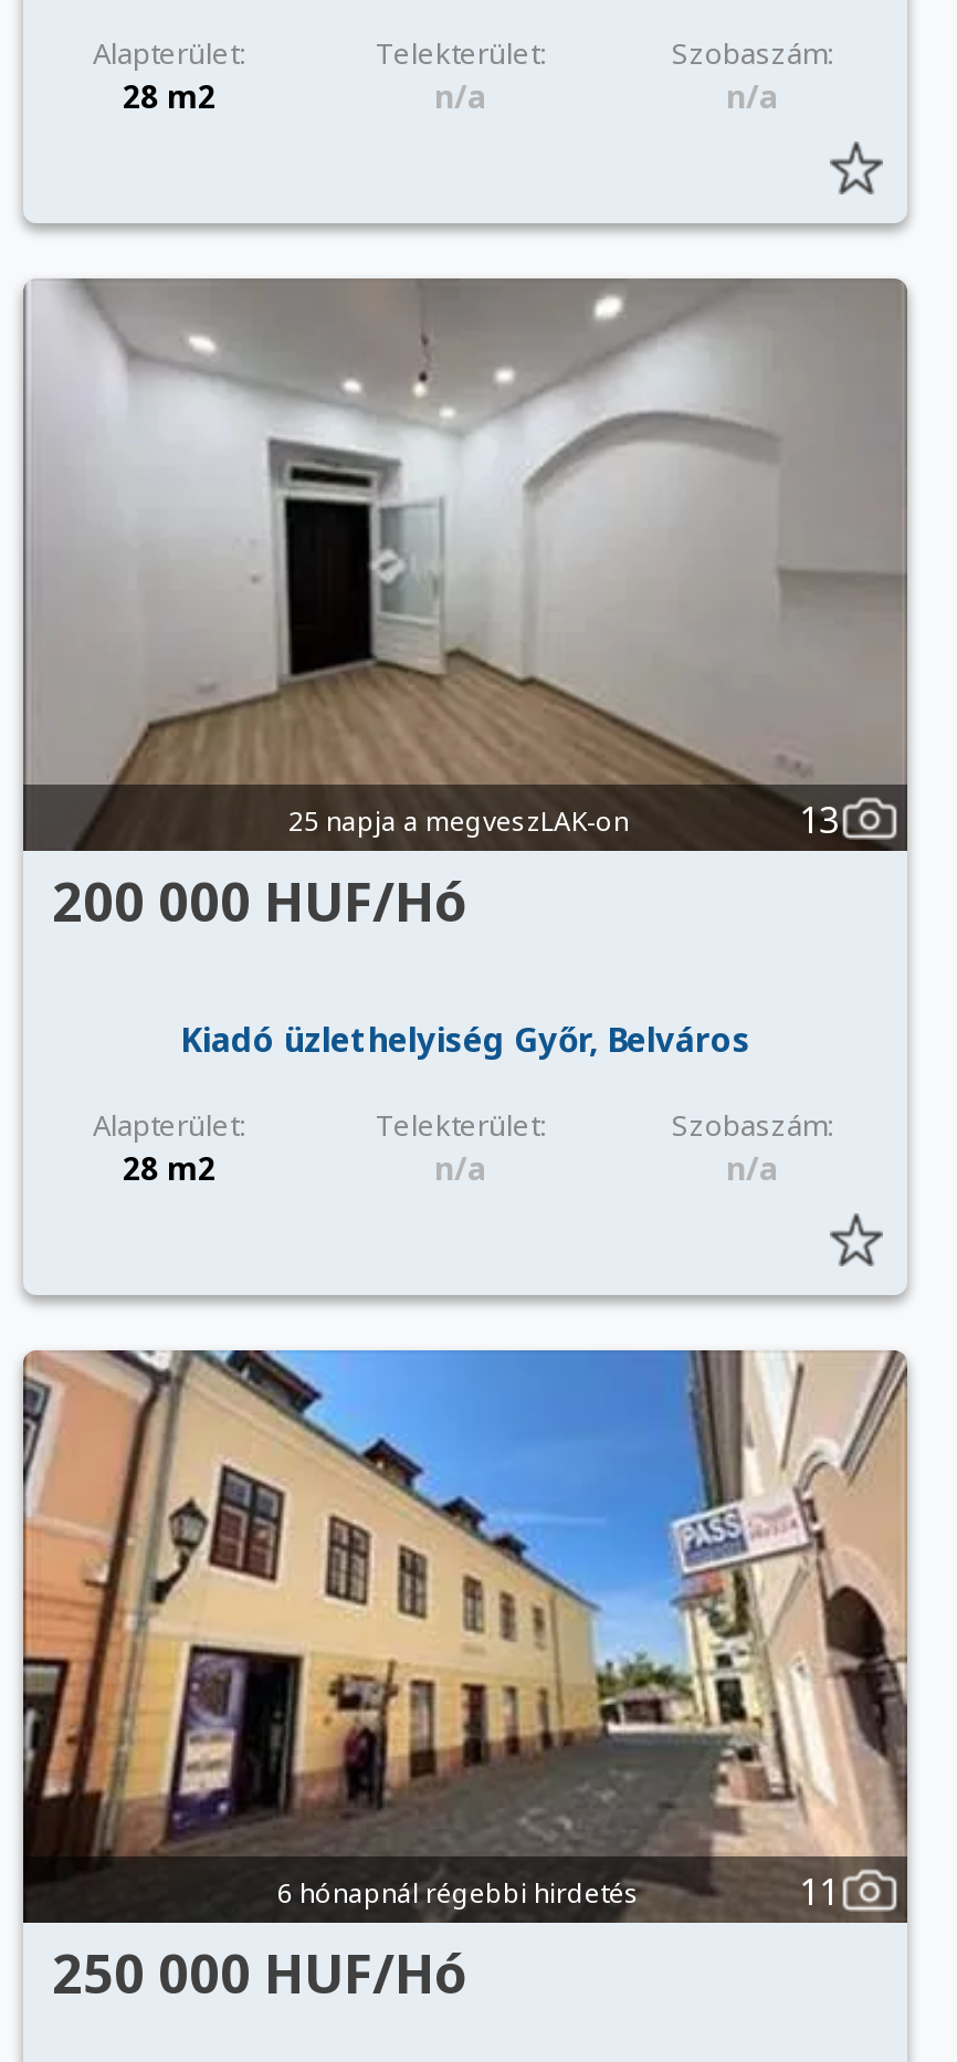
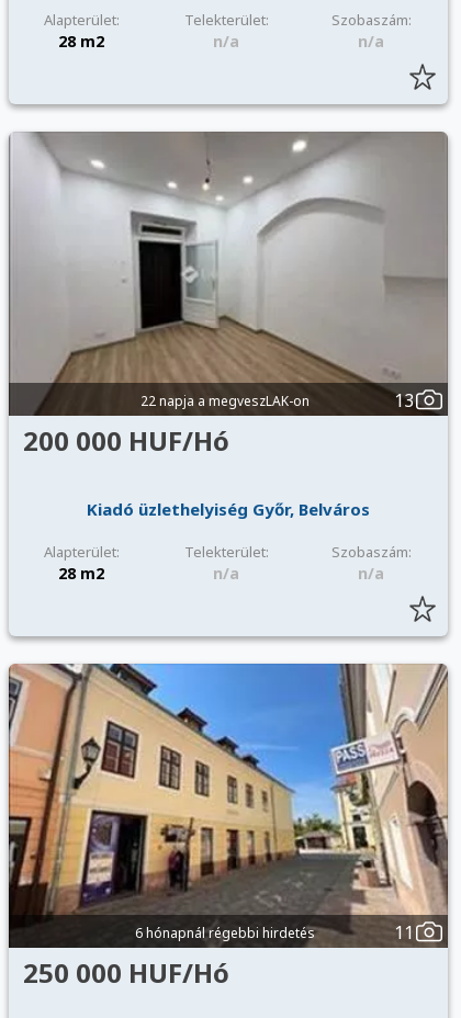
- 25 napja a megveszLAK-on
+ 22 napja a megveszLAK-on
